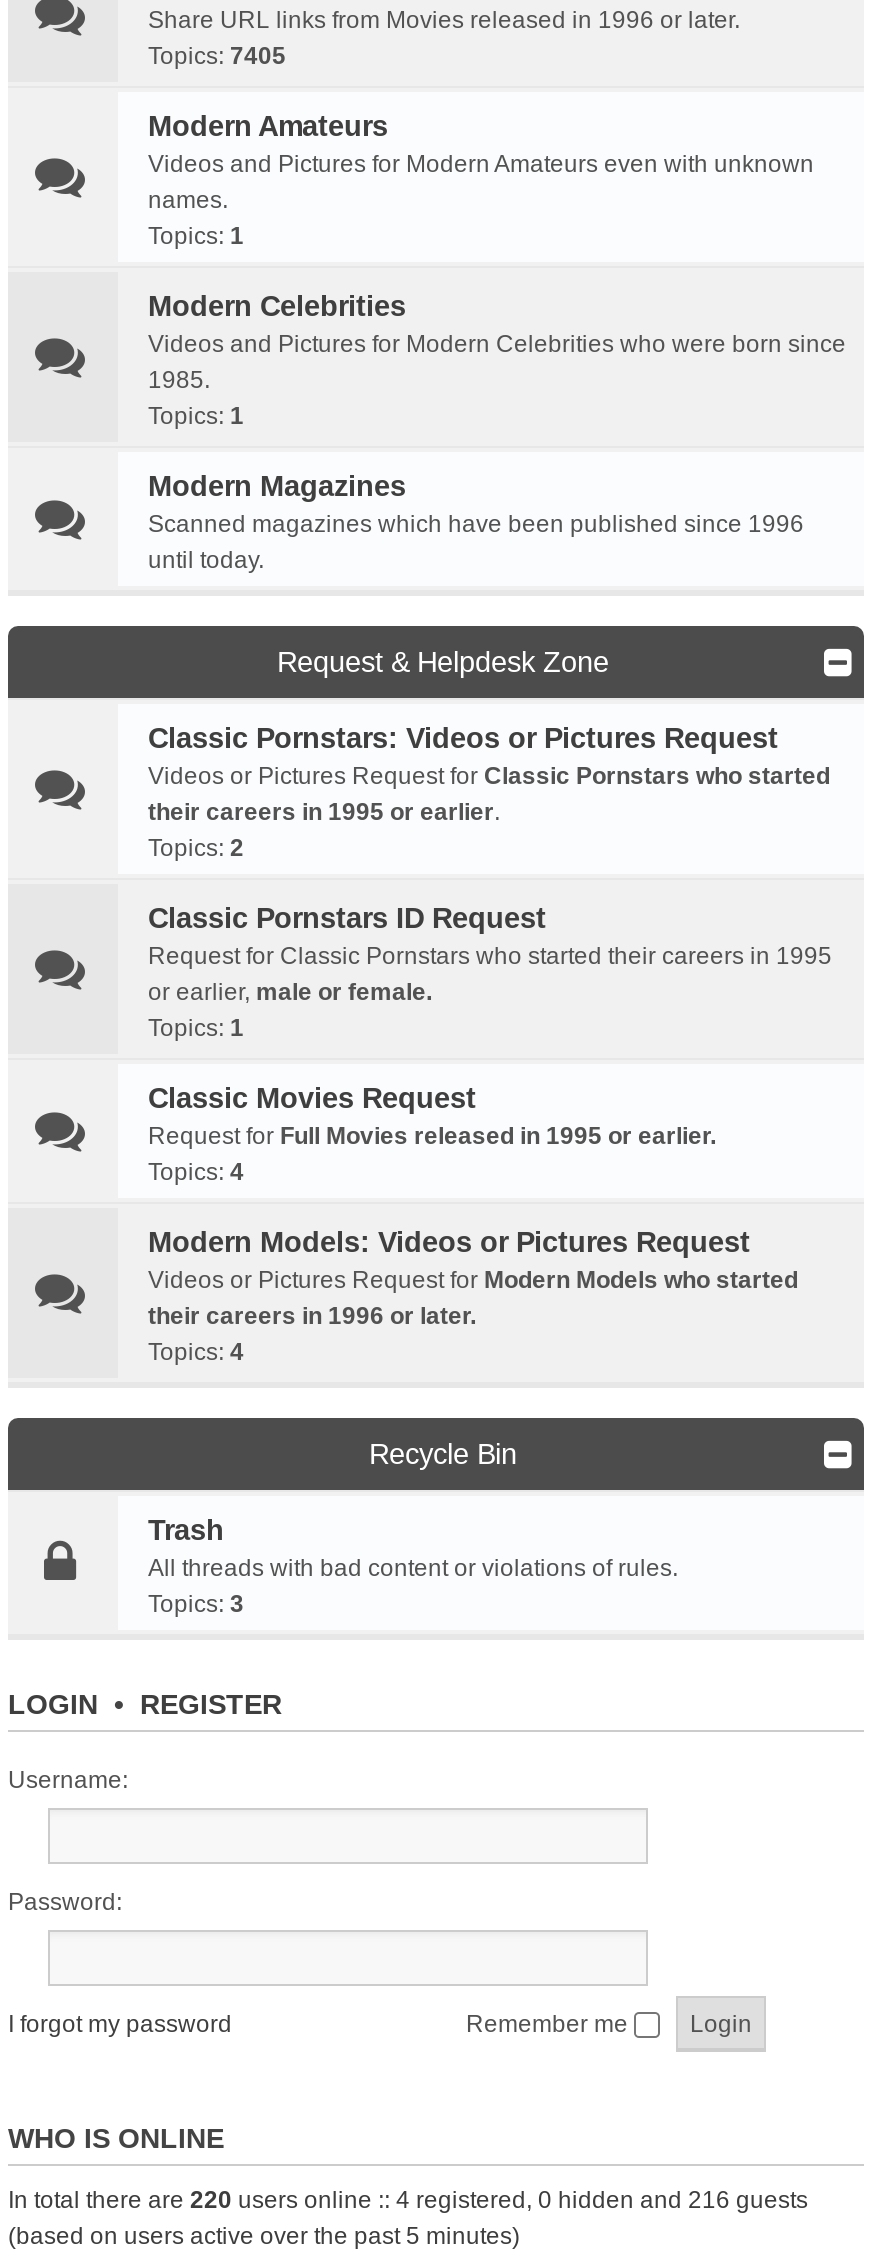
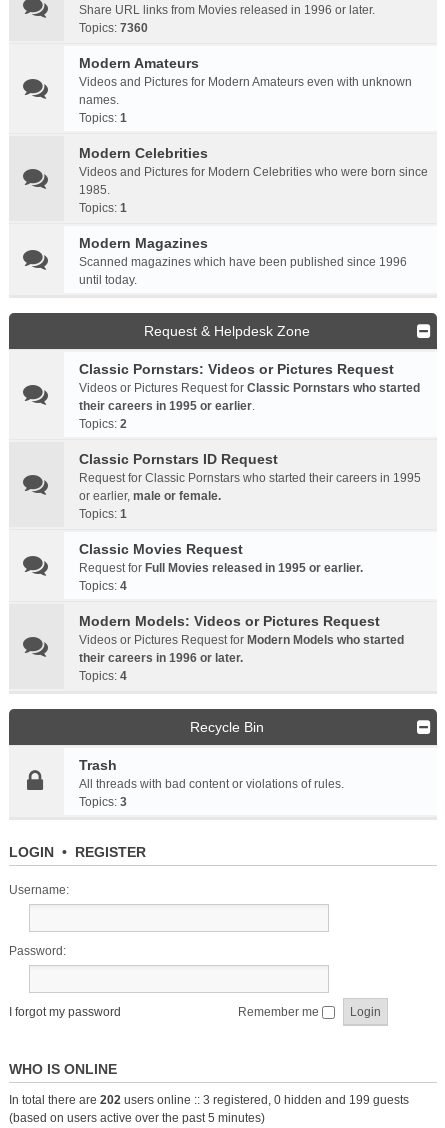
- Topics: 7405
+ Topics: 7360

- In total there are 220 users online :: 4 registered, 0 hidden and 216 guests
+ In total there are 202 users online :: 3 registered, 0 hidden and 199 guests
